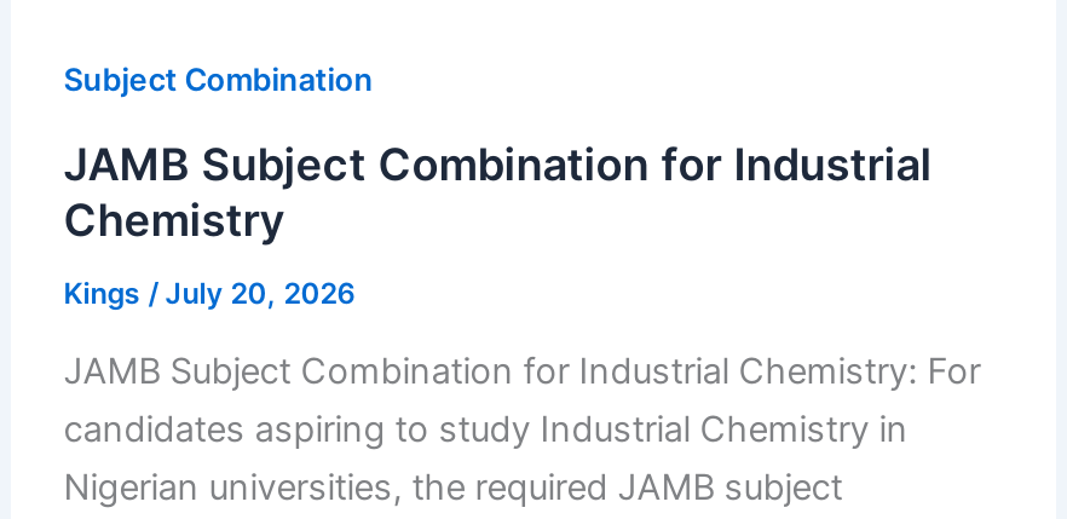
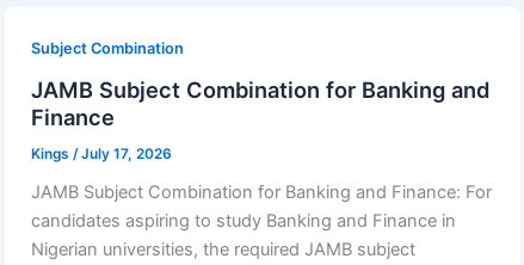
- JAMB Subject Combination for Industrial
- Chemistry
+ JAMB Subject Combination for Banking and
+ Finance

- Kings / July 20, 2026
+ Kings / July 17, 2026

- JAMB Subject Combination for Industrial Chemistry: For
- candidates aspiring to study Industrial Chemistry in
+ JAMB Subject Combination for Banking and Finance: For
+ candidates aspiring to study Banking and Finance in
